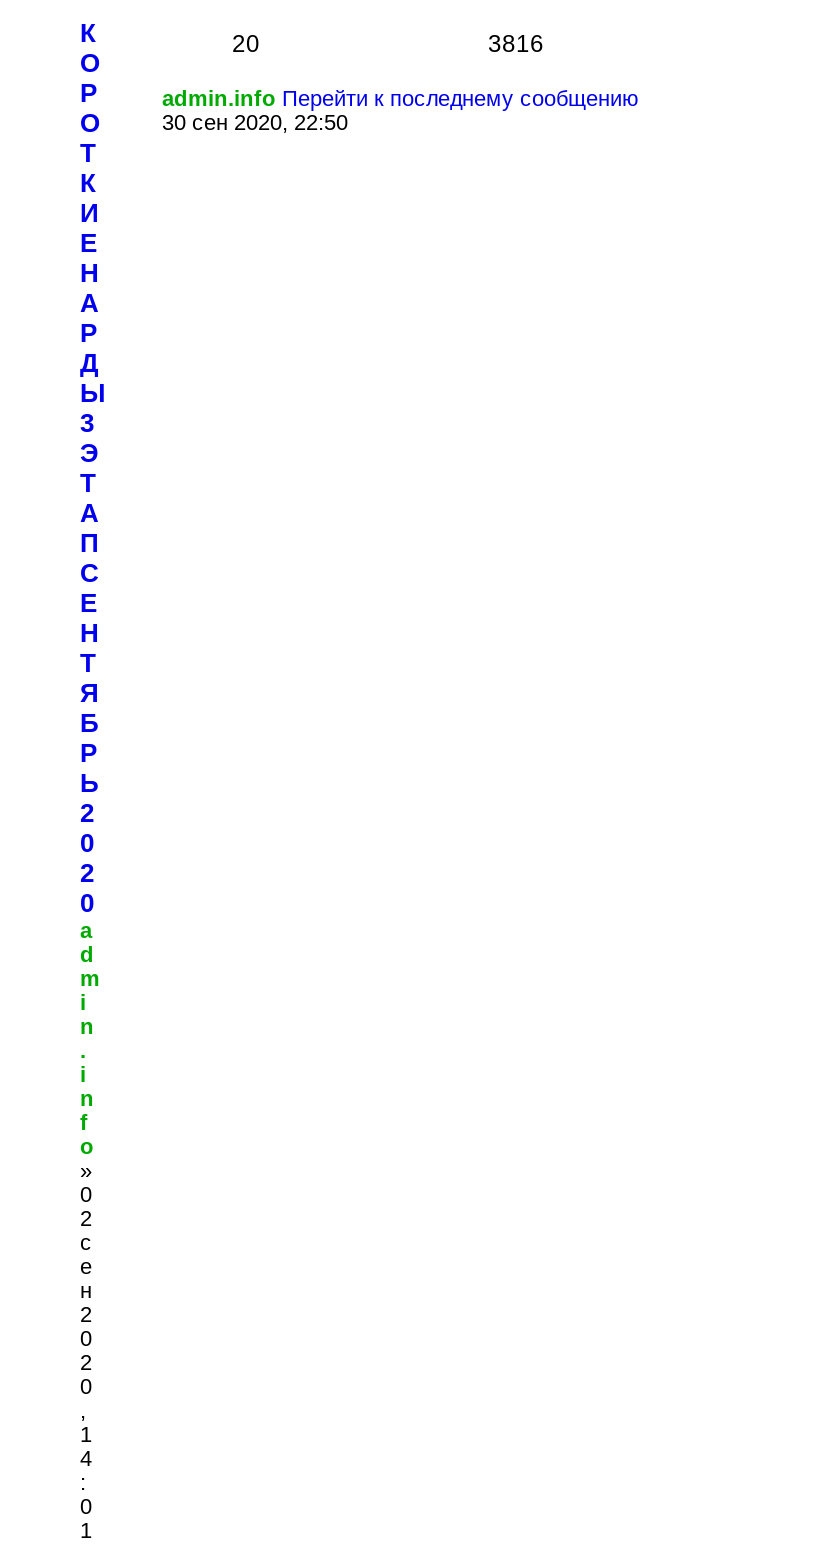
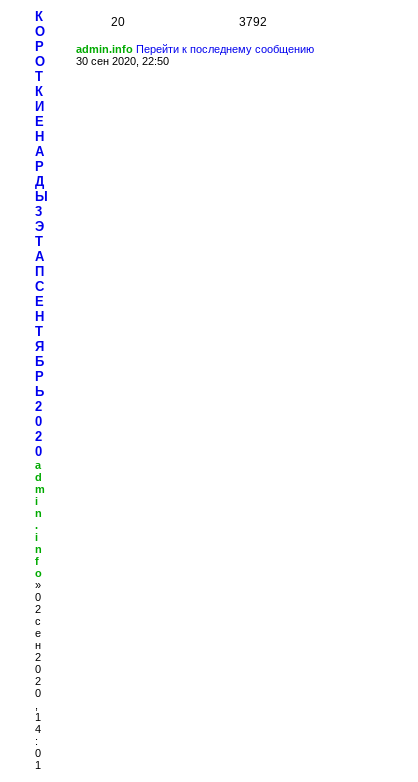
- 3816
+ 3792
